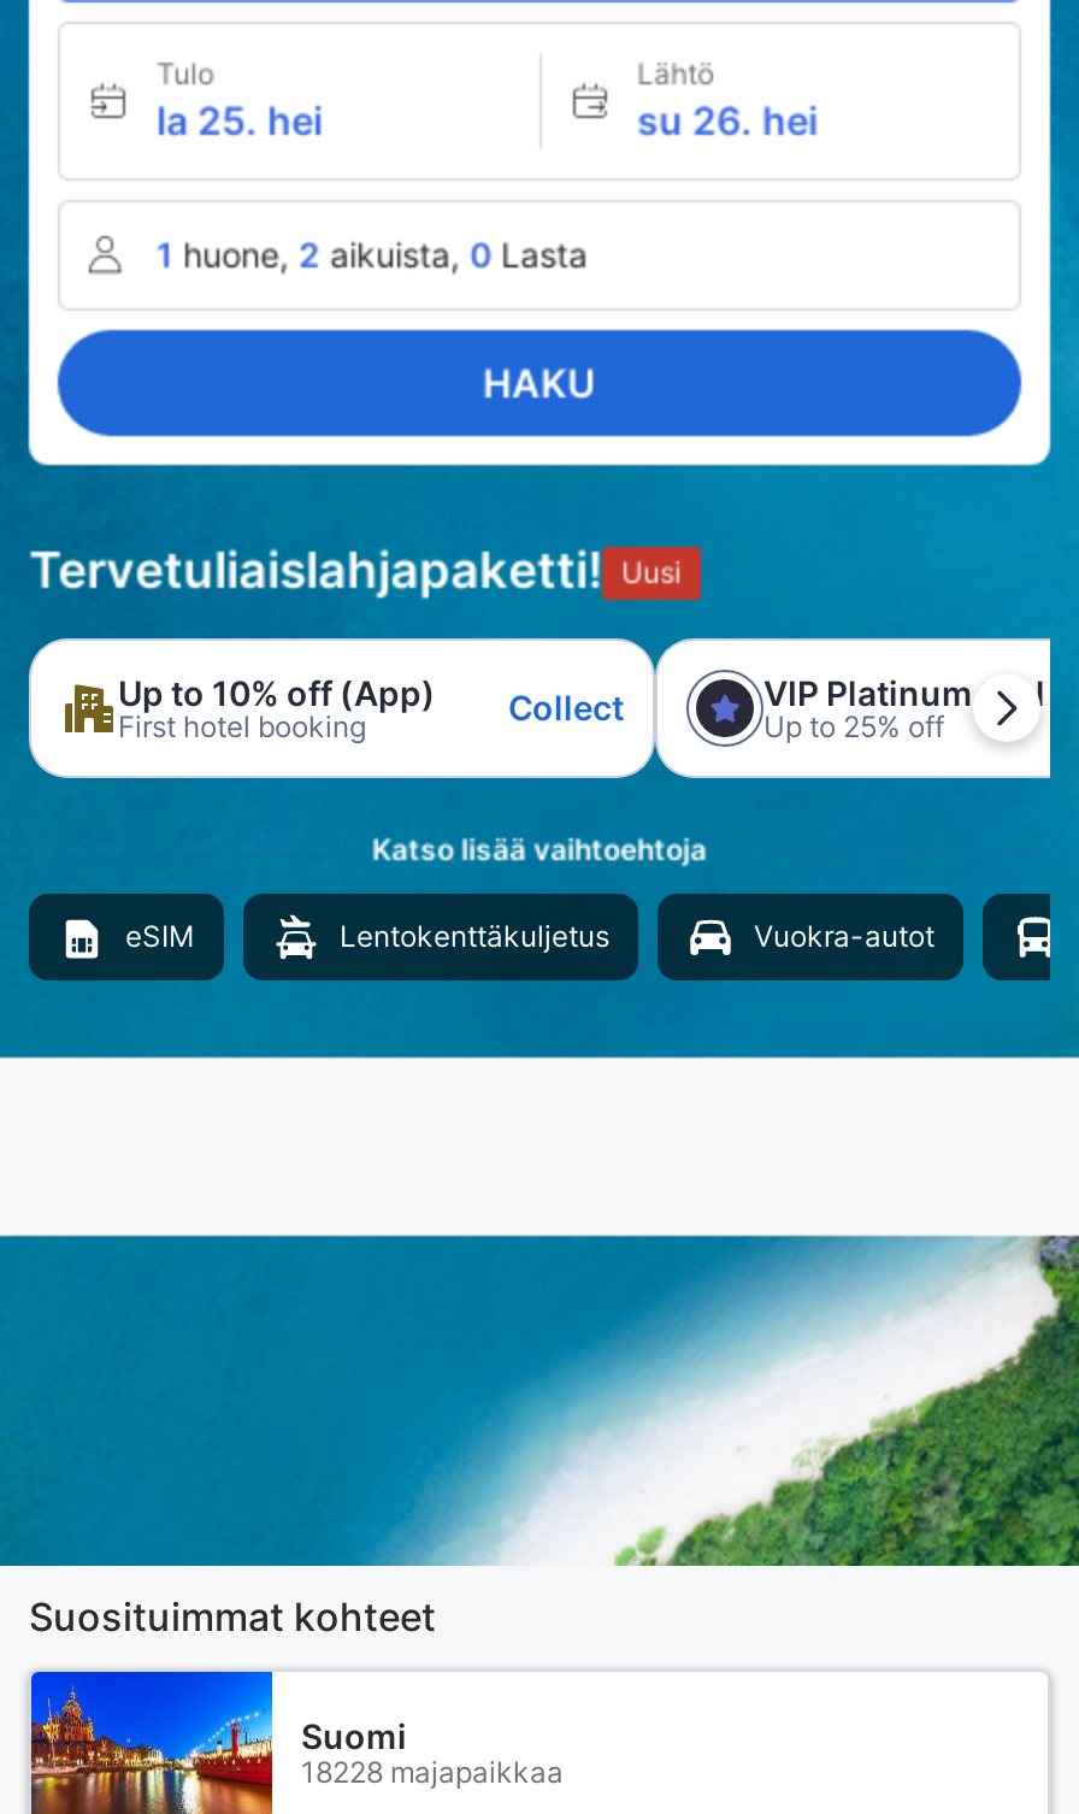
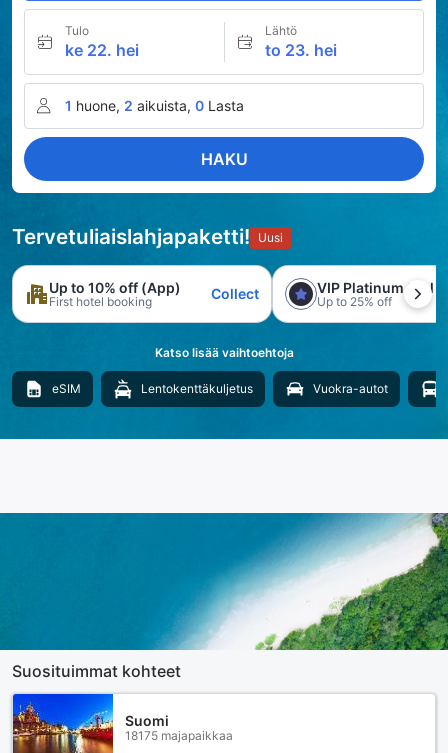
- la 25. hei
+ ke 22. hei

- su 26. hei
+ to 23. hei

- 18228 majapaikkaa
+ 18175 majapaikkaa
